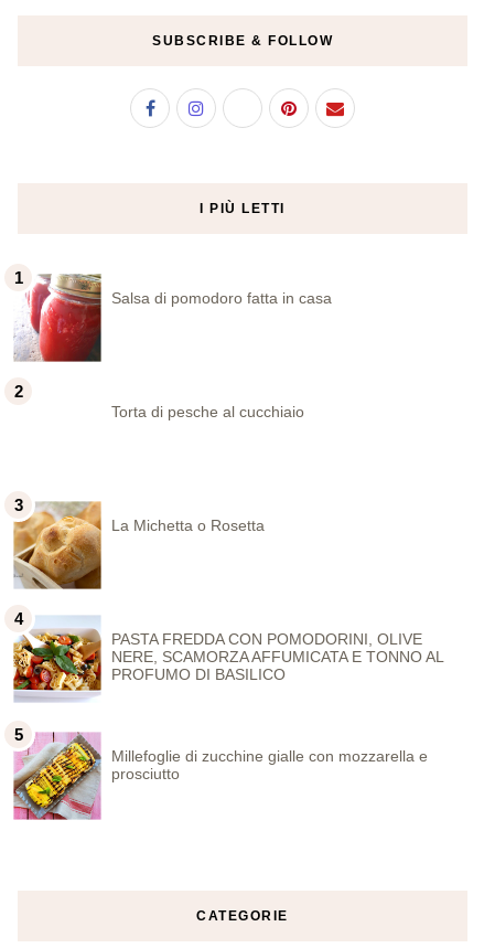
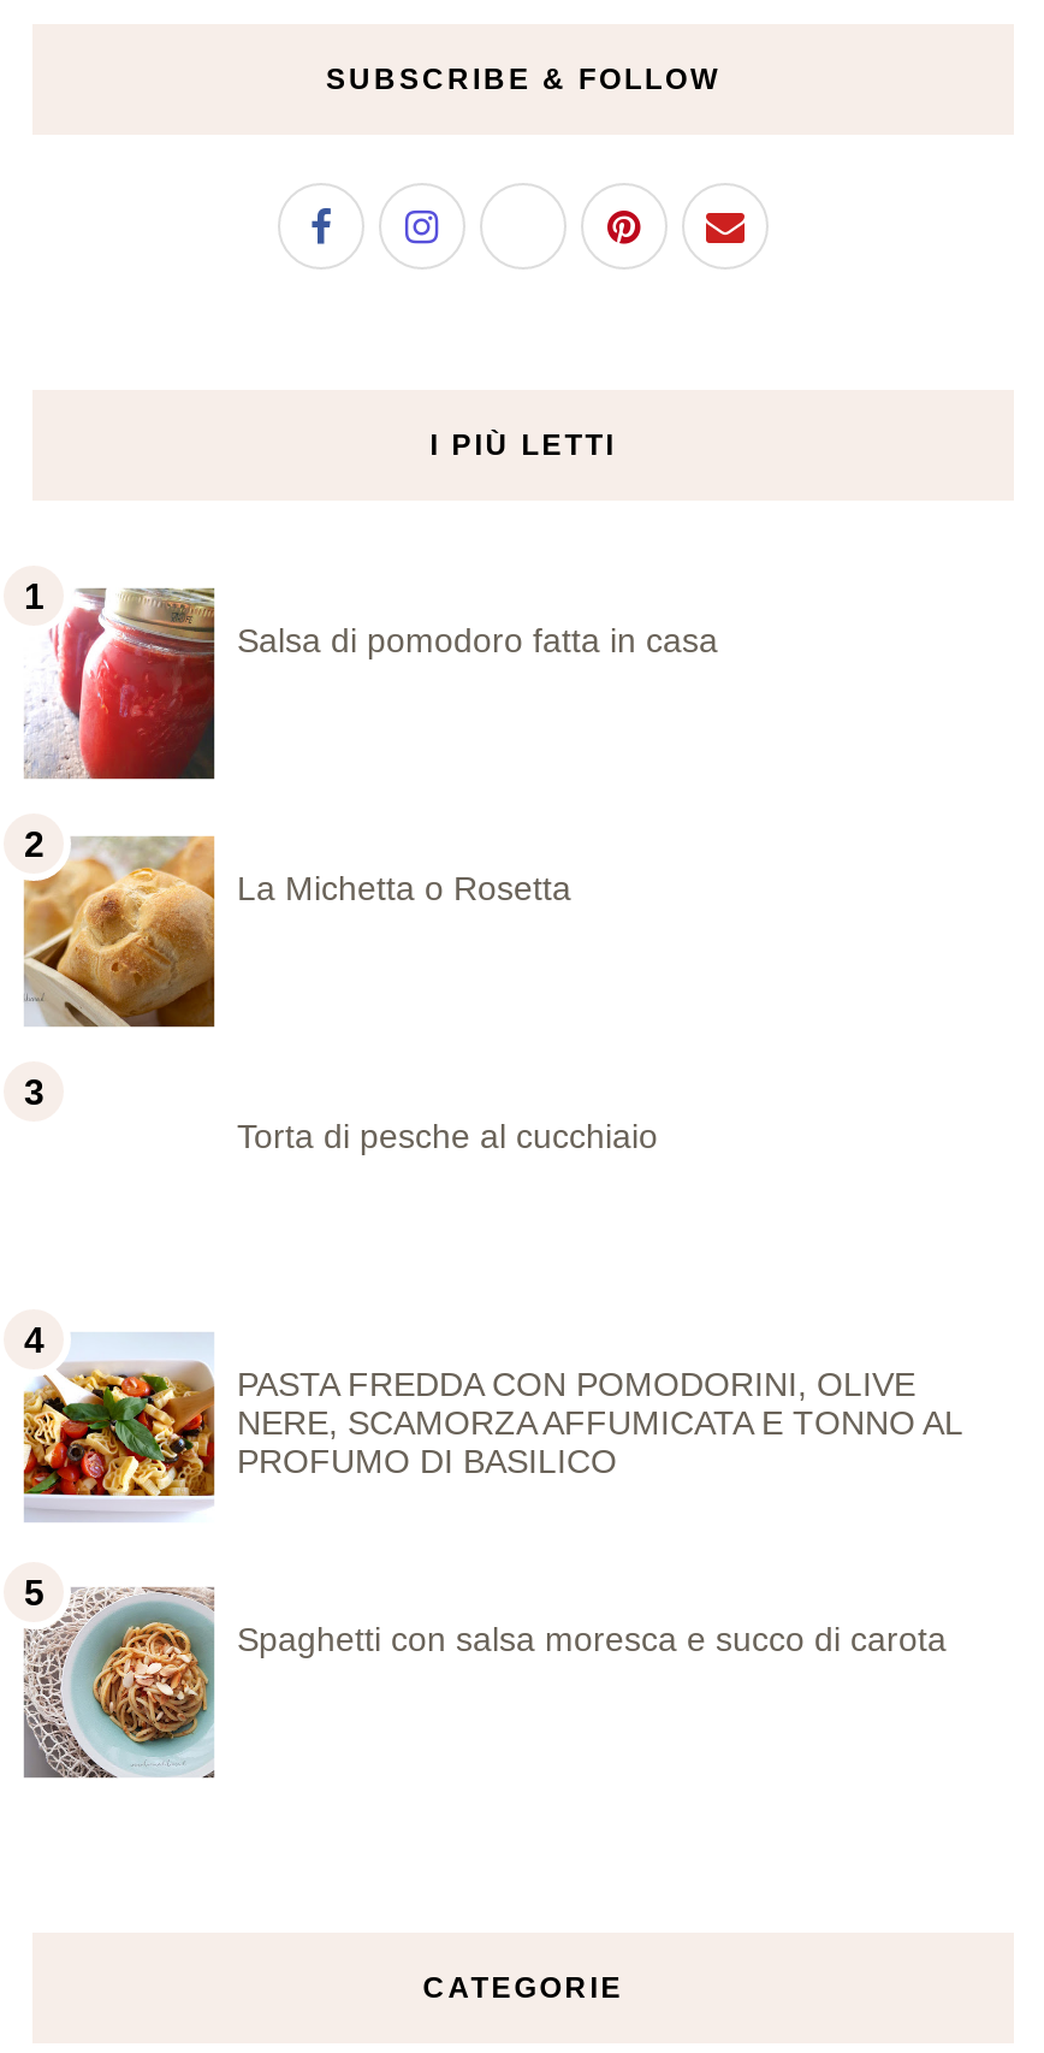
moved down: Torta di pesche al cucchiaio

moved up: [image] | La Michetta o Rosetta

- [image]
- Millefoglie di zucchine gialle con mozzarella e
- prosciutto
+ [image]
+ Spaghetti con salsa moresca e succo di carota
